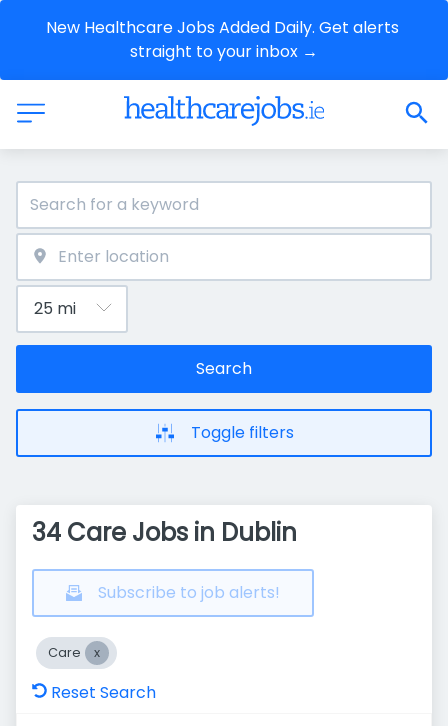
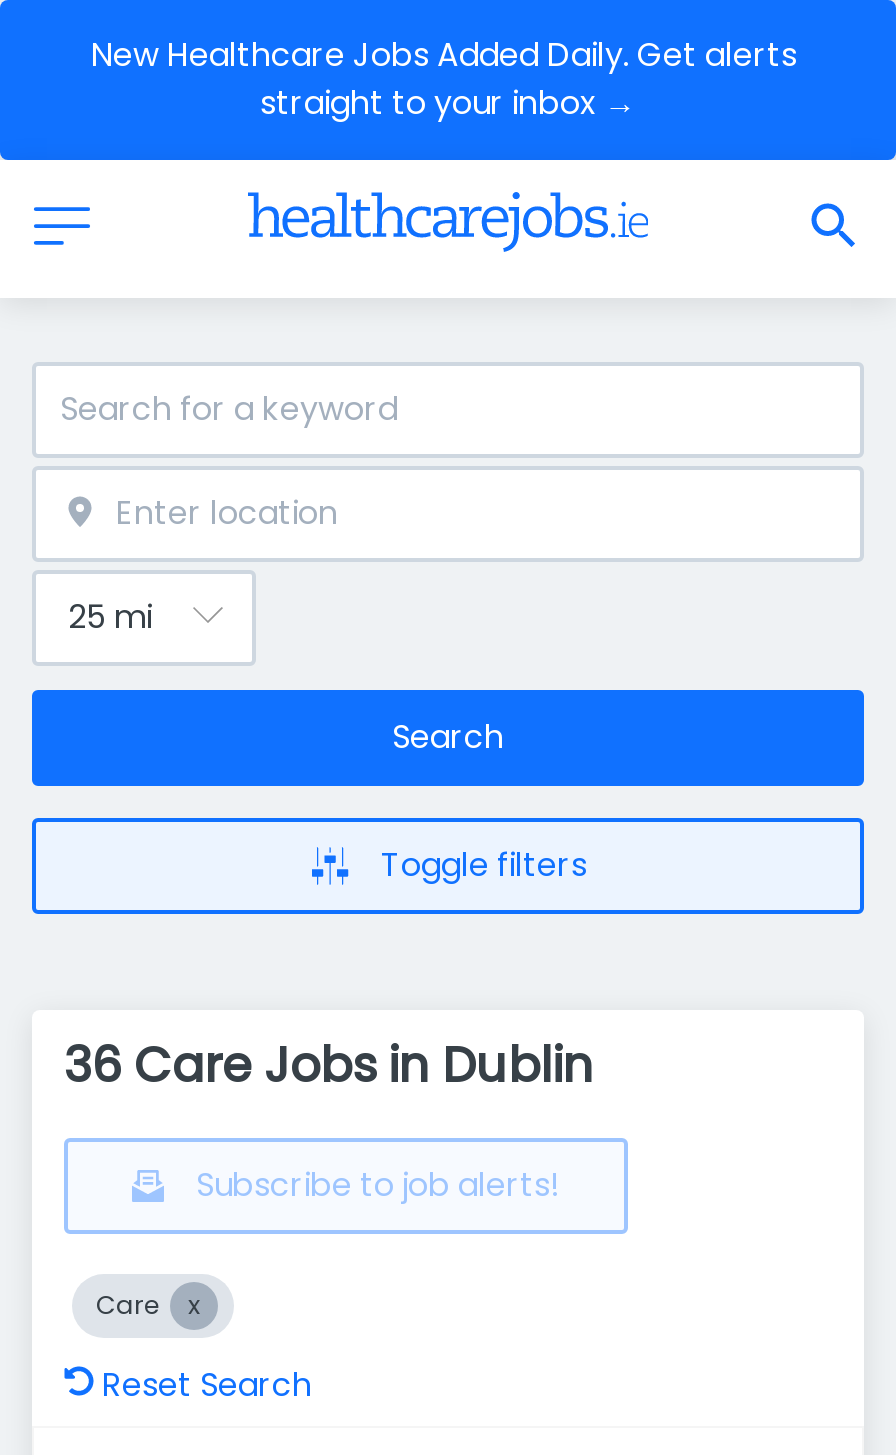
- 34 Care Jobs in Dublin
+ 36 Care Jobs in Dublin
